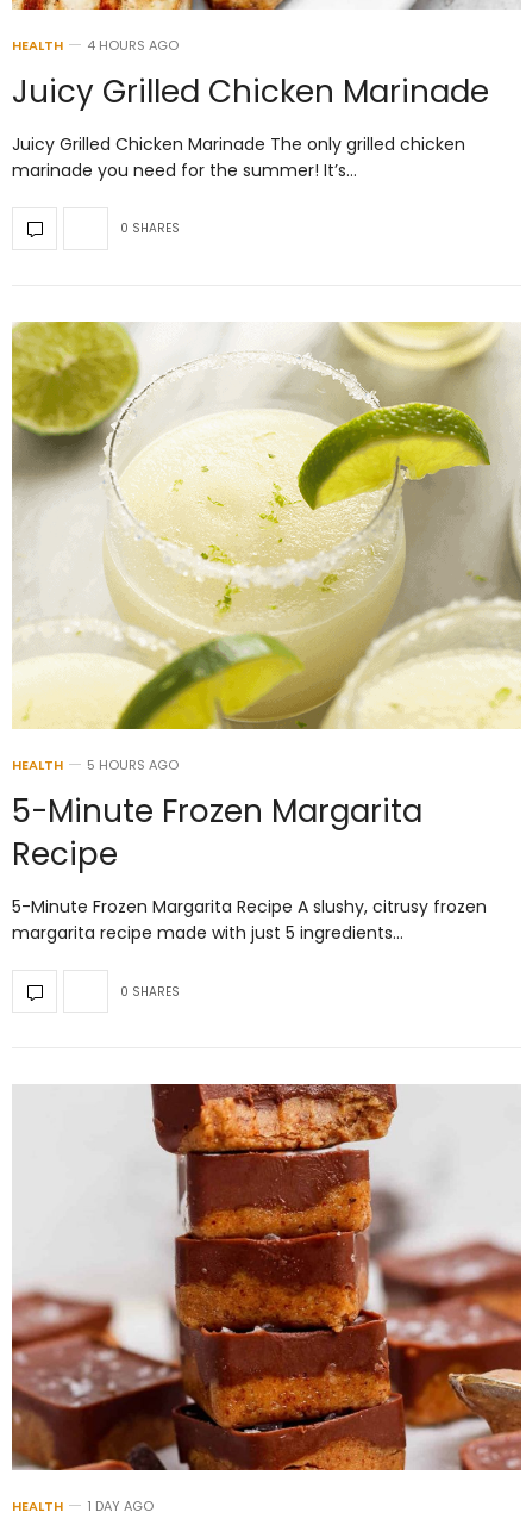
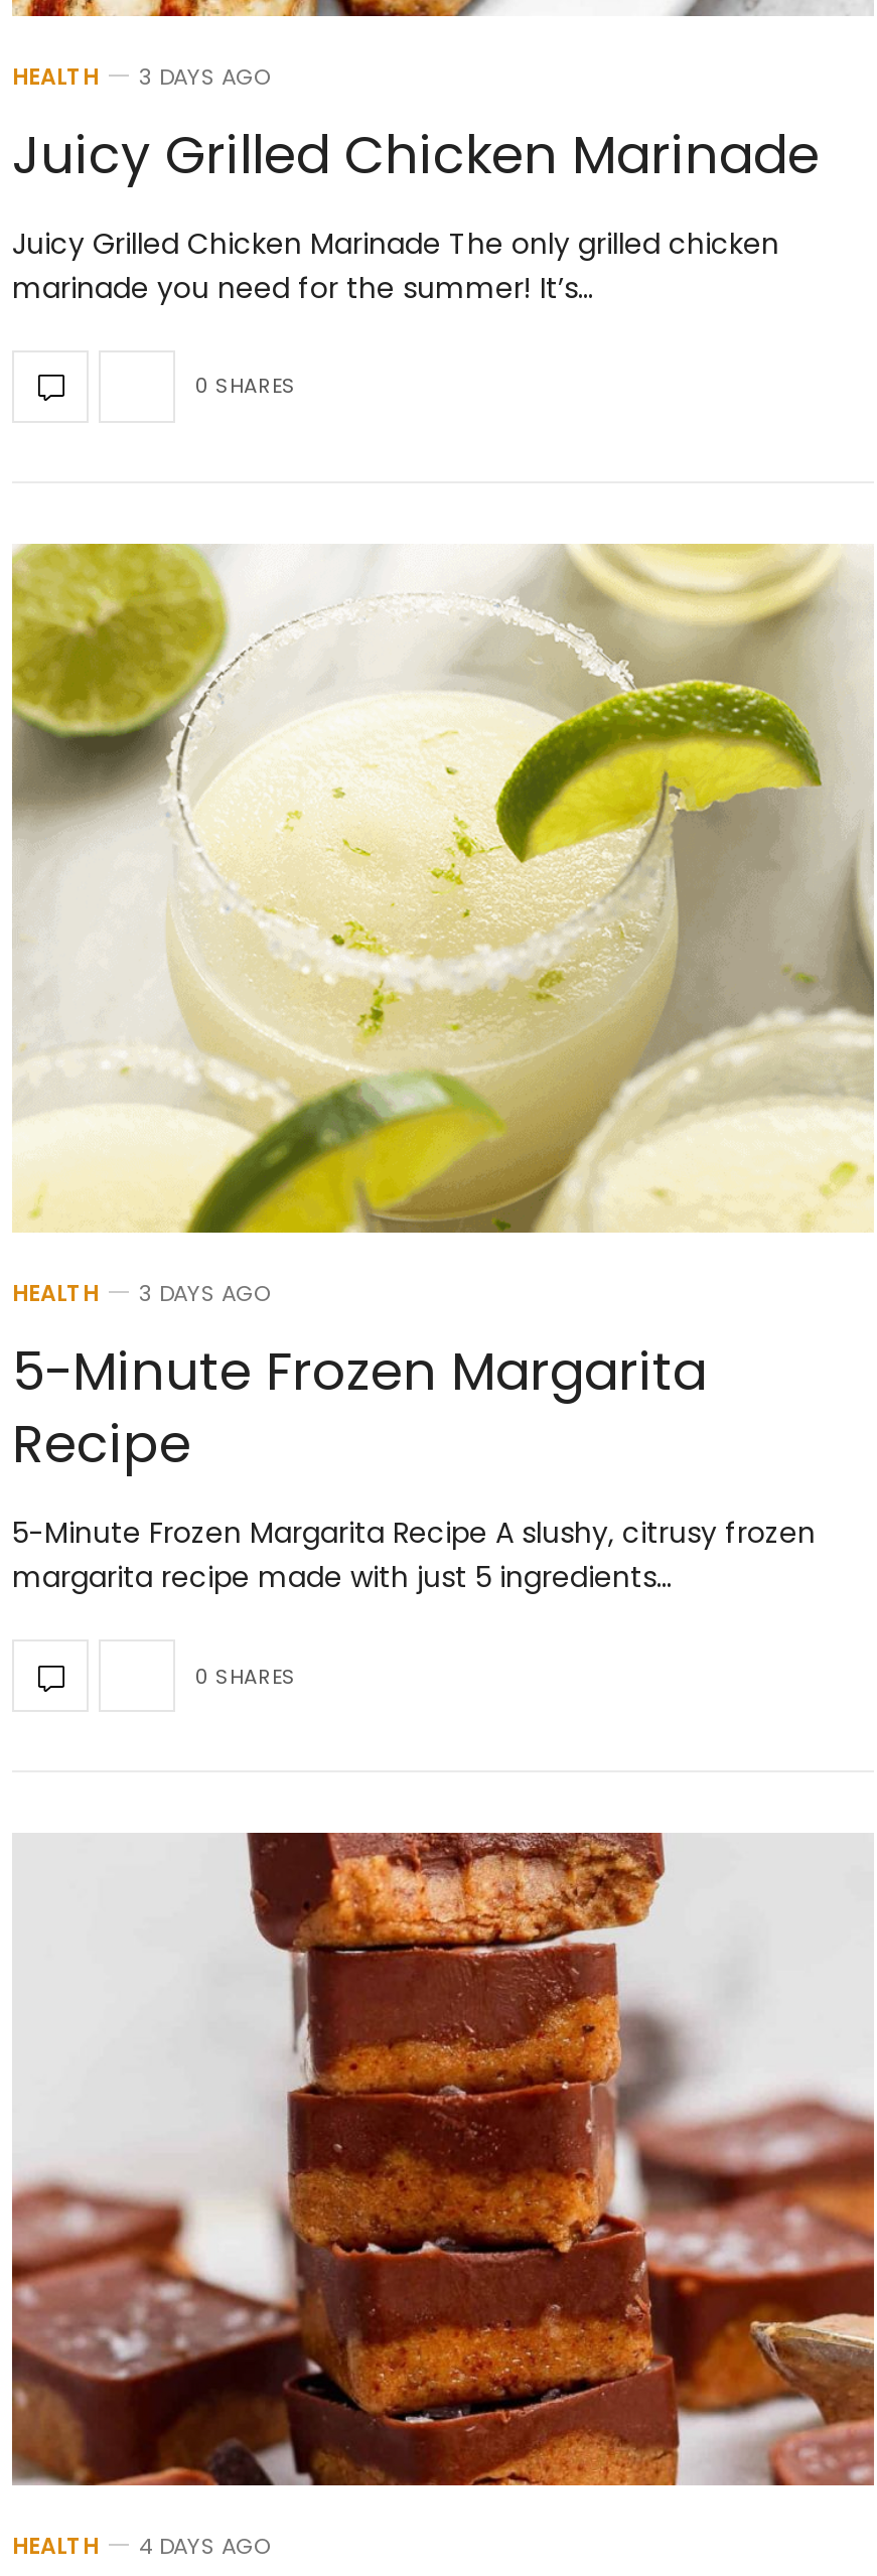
- HEALTH 4 HOURS AGO
+ HEALTH 3 DAYS AGO

- HEALTH 5 HOURS AGO
+ HEALTH 3 DAYS AGO

- HEALTH 1 DAY AGO
+ HEALTH 4 DAYS AGO
